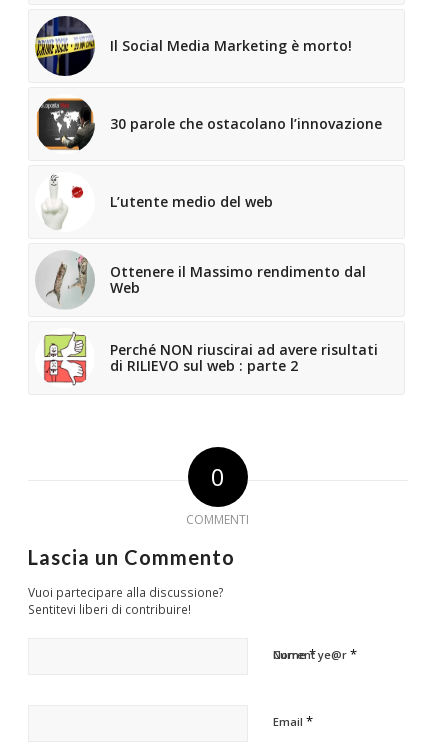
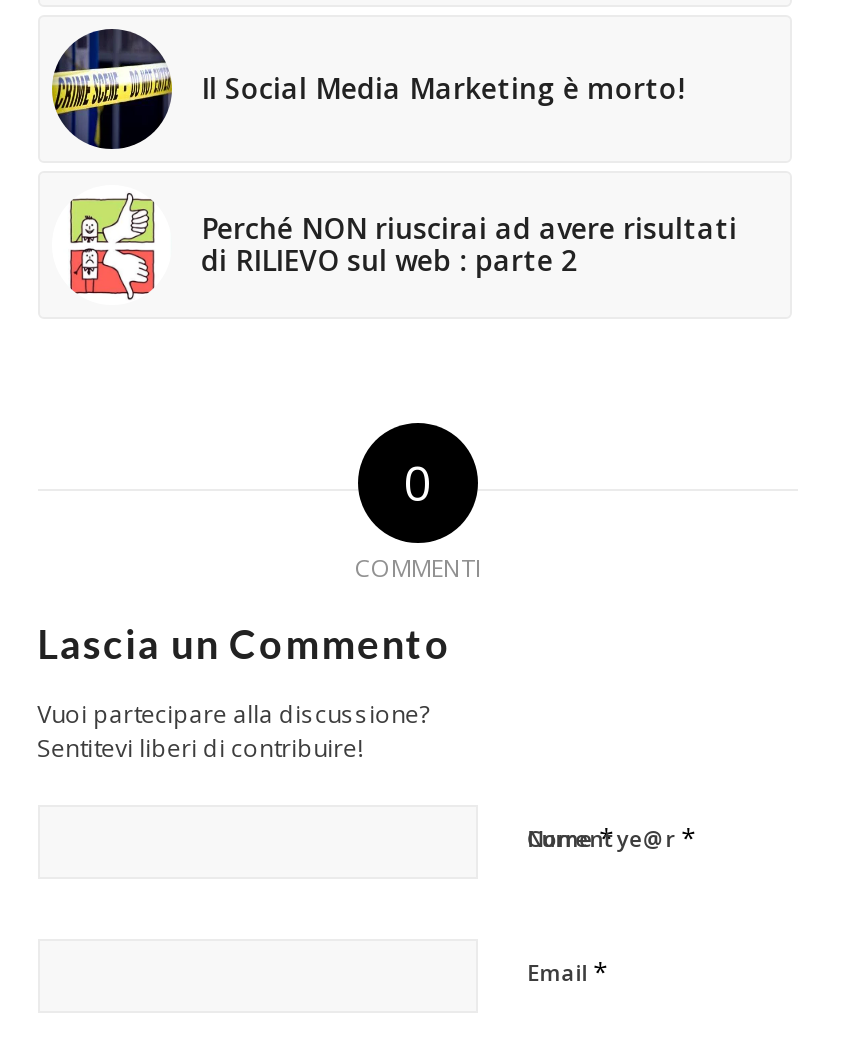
- [image]
- 30 parole che ostacolano l’innovazione

- [image]
- L’utente medio del web

- [image]
- Ottenere il Massimo rendimento dal
- Web
